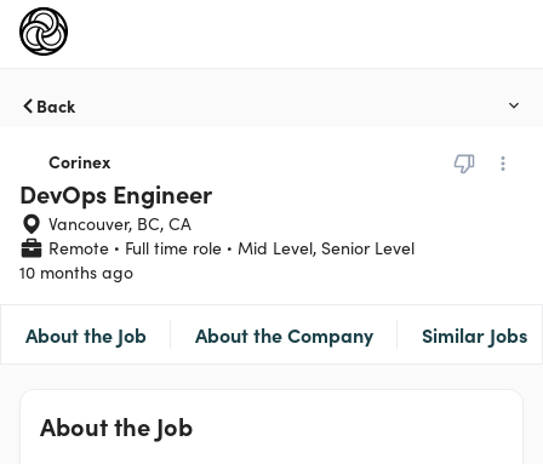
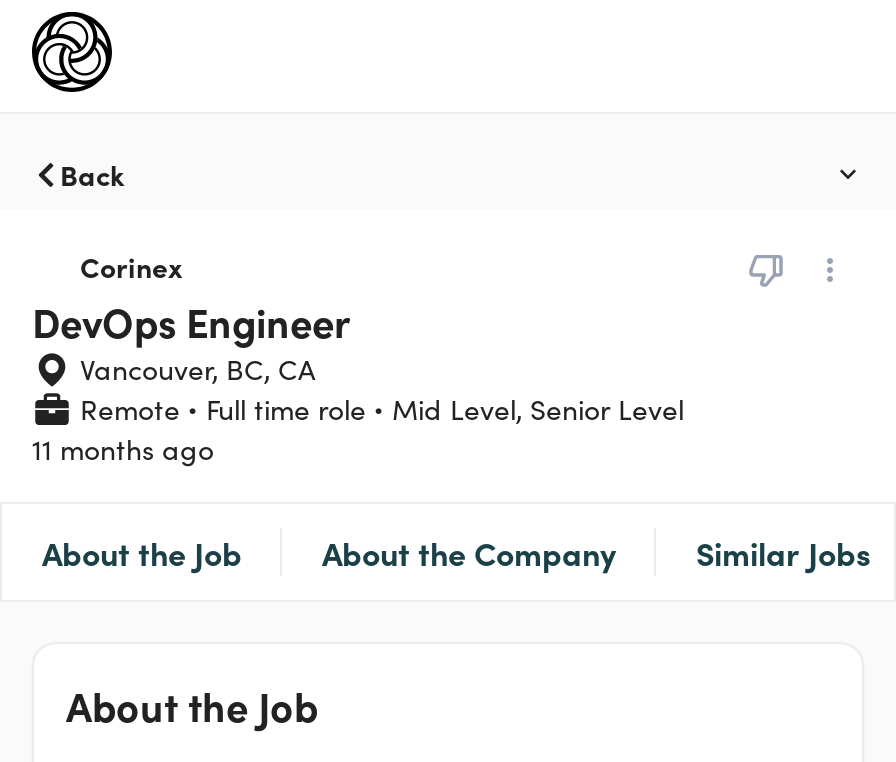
- 10 months ago
+ 11 months ago
